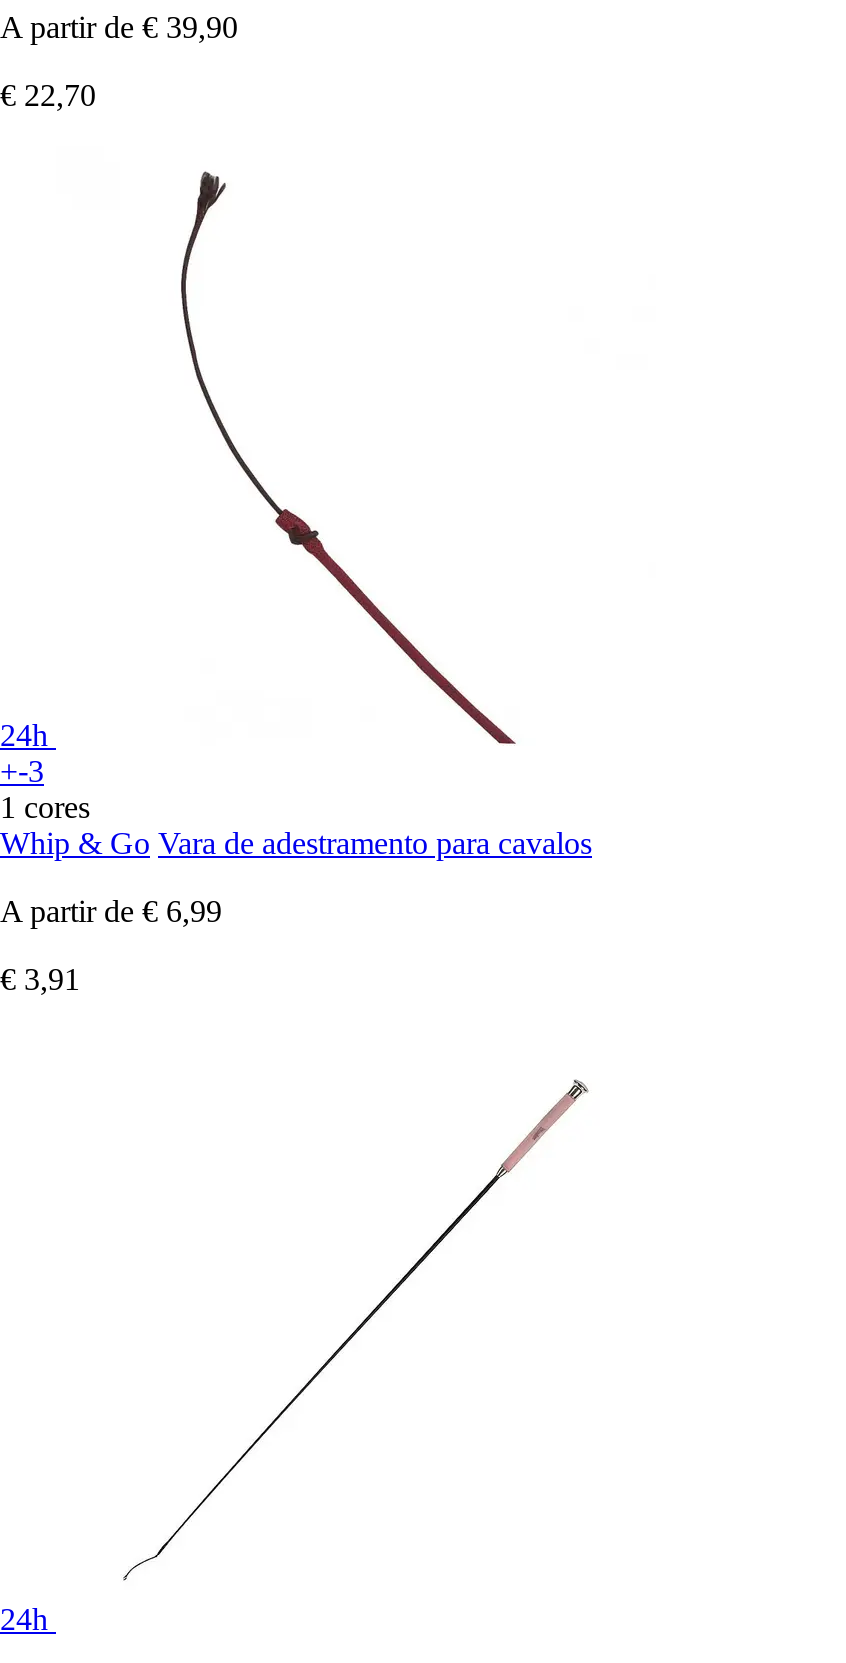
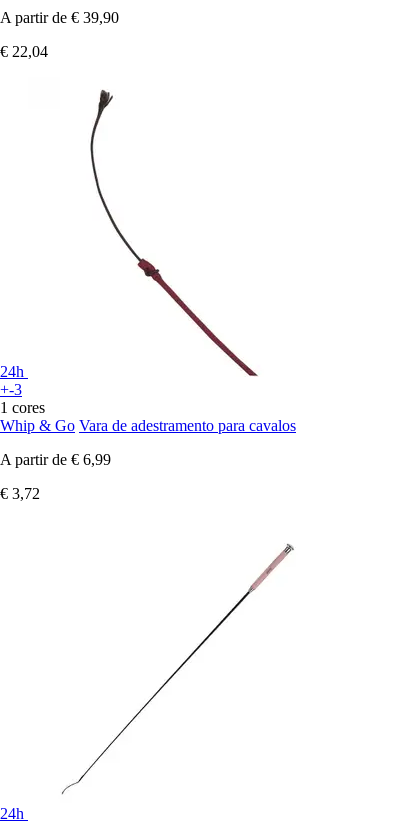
- € 22,70
+ € 22,04

- € 3,91
+ € 3,72
